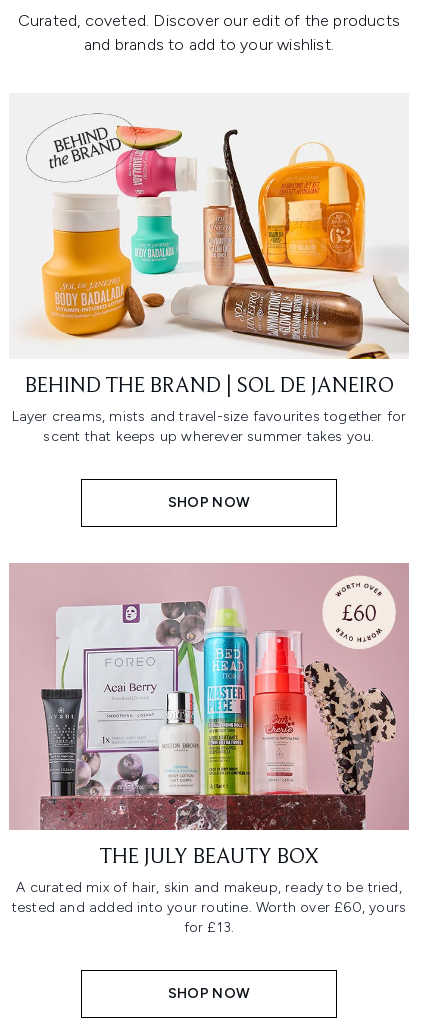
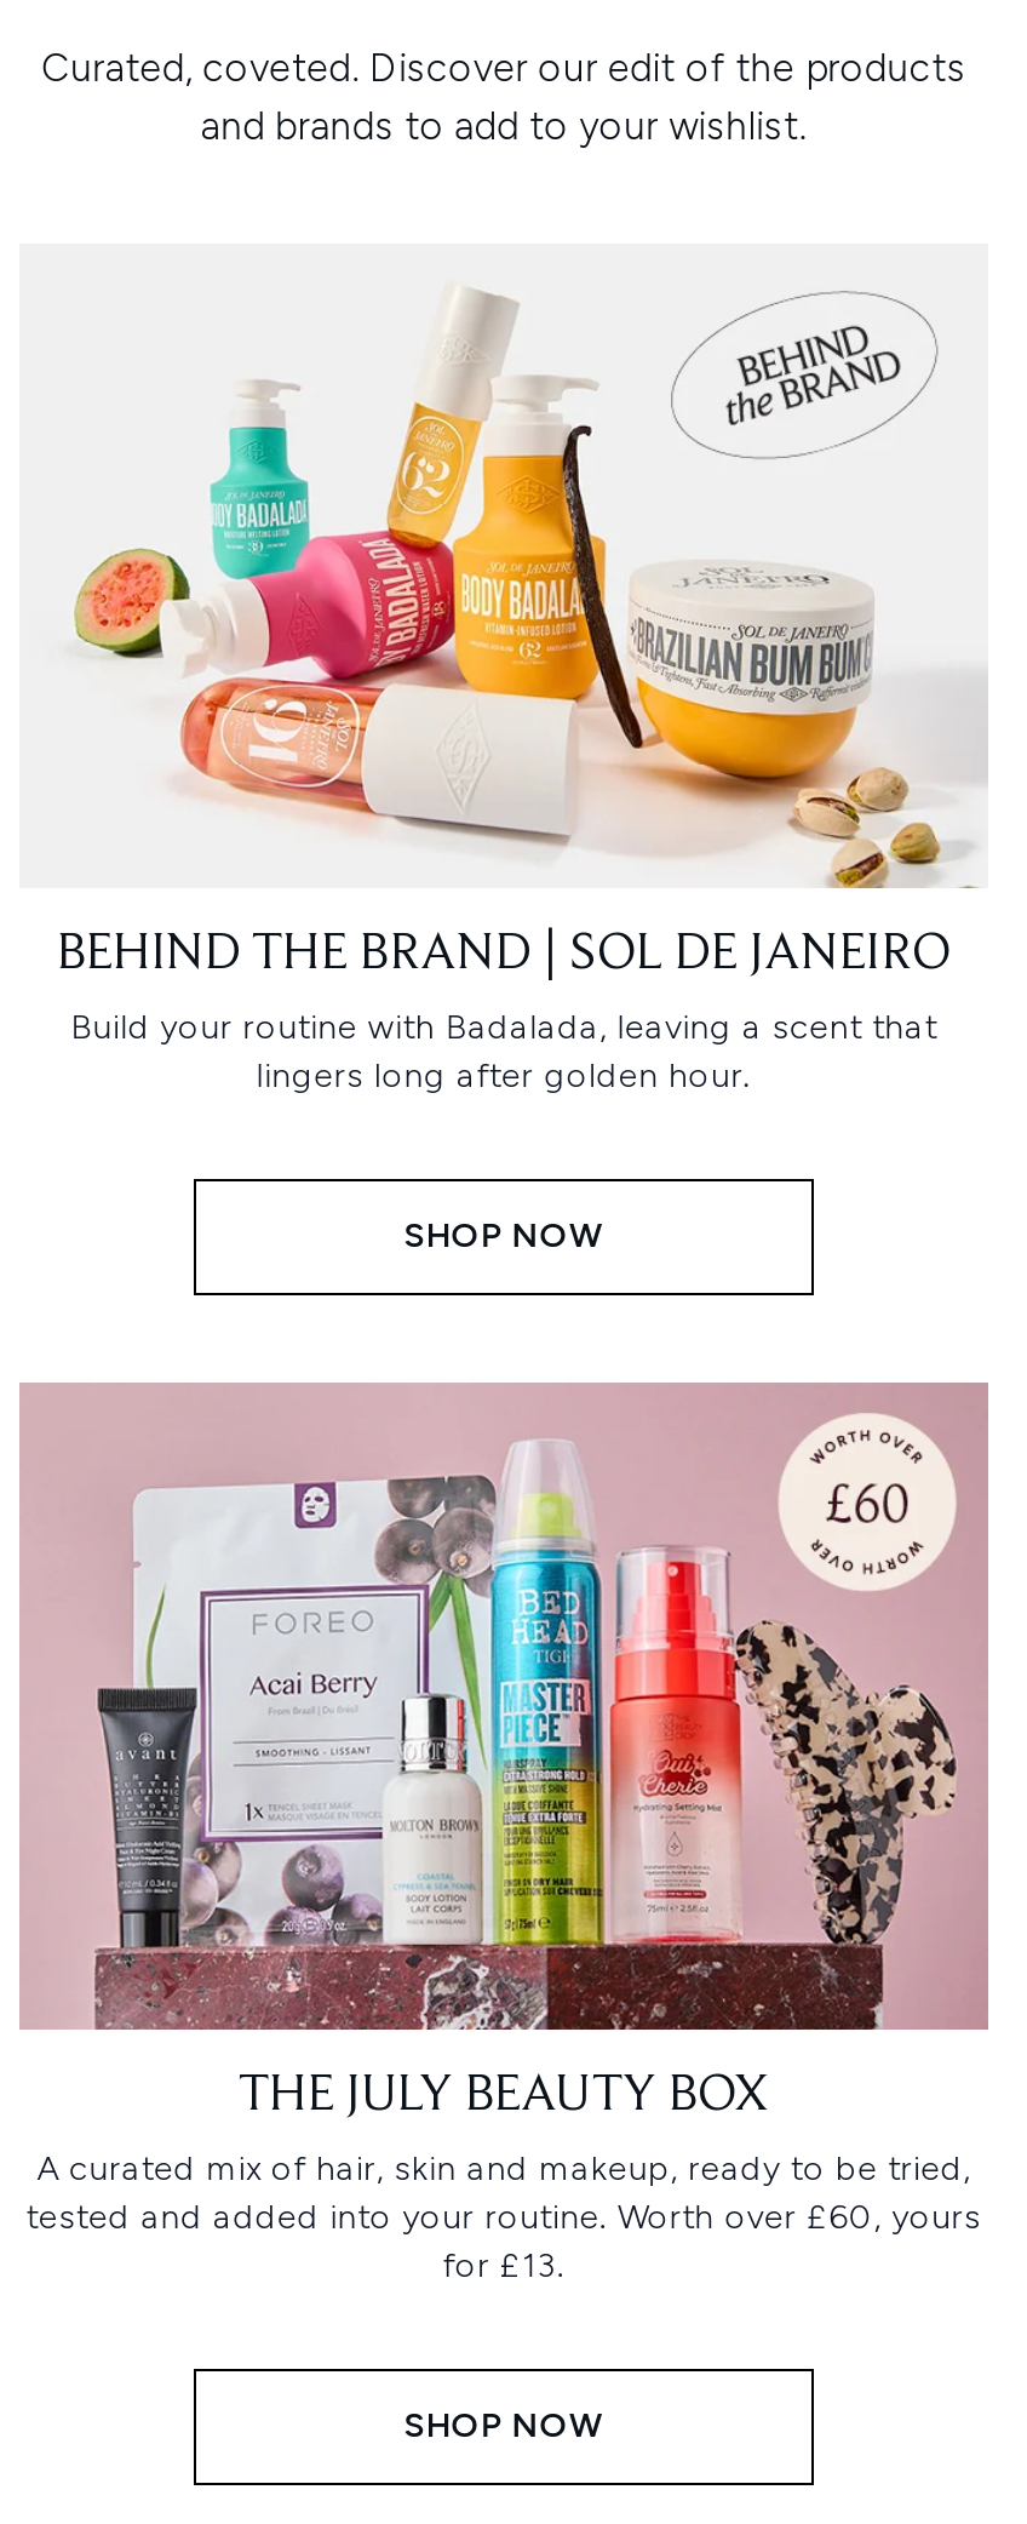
- [image]
+ [image]

- Layer creams, mists and travel-size favourites together for
- scent that keeps up wherever summer takes you.
+ Build your routine with Badalada, leaving a scent that
+ lingers long after golden hour.
